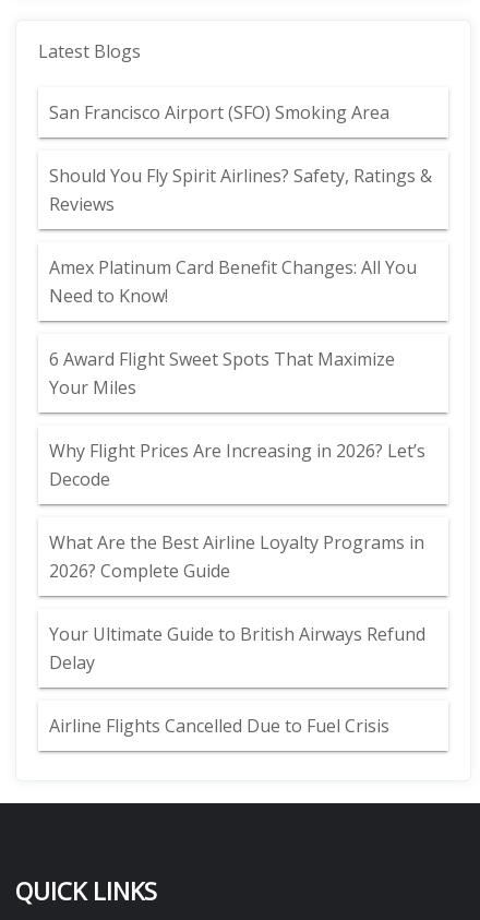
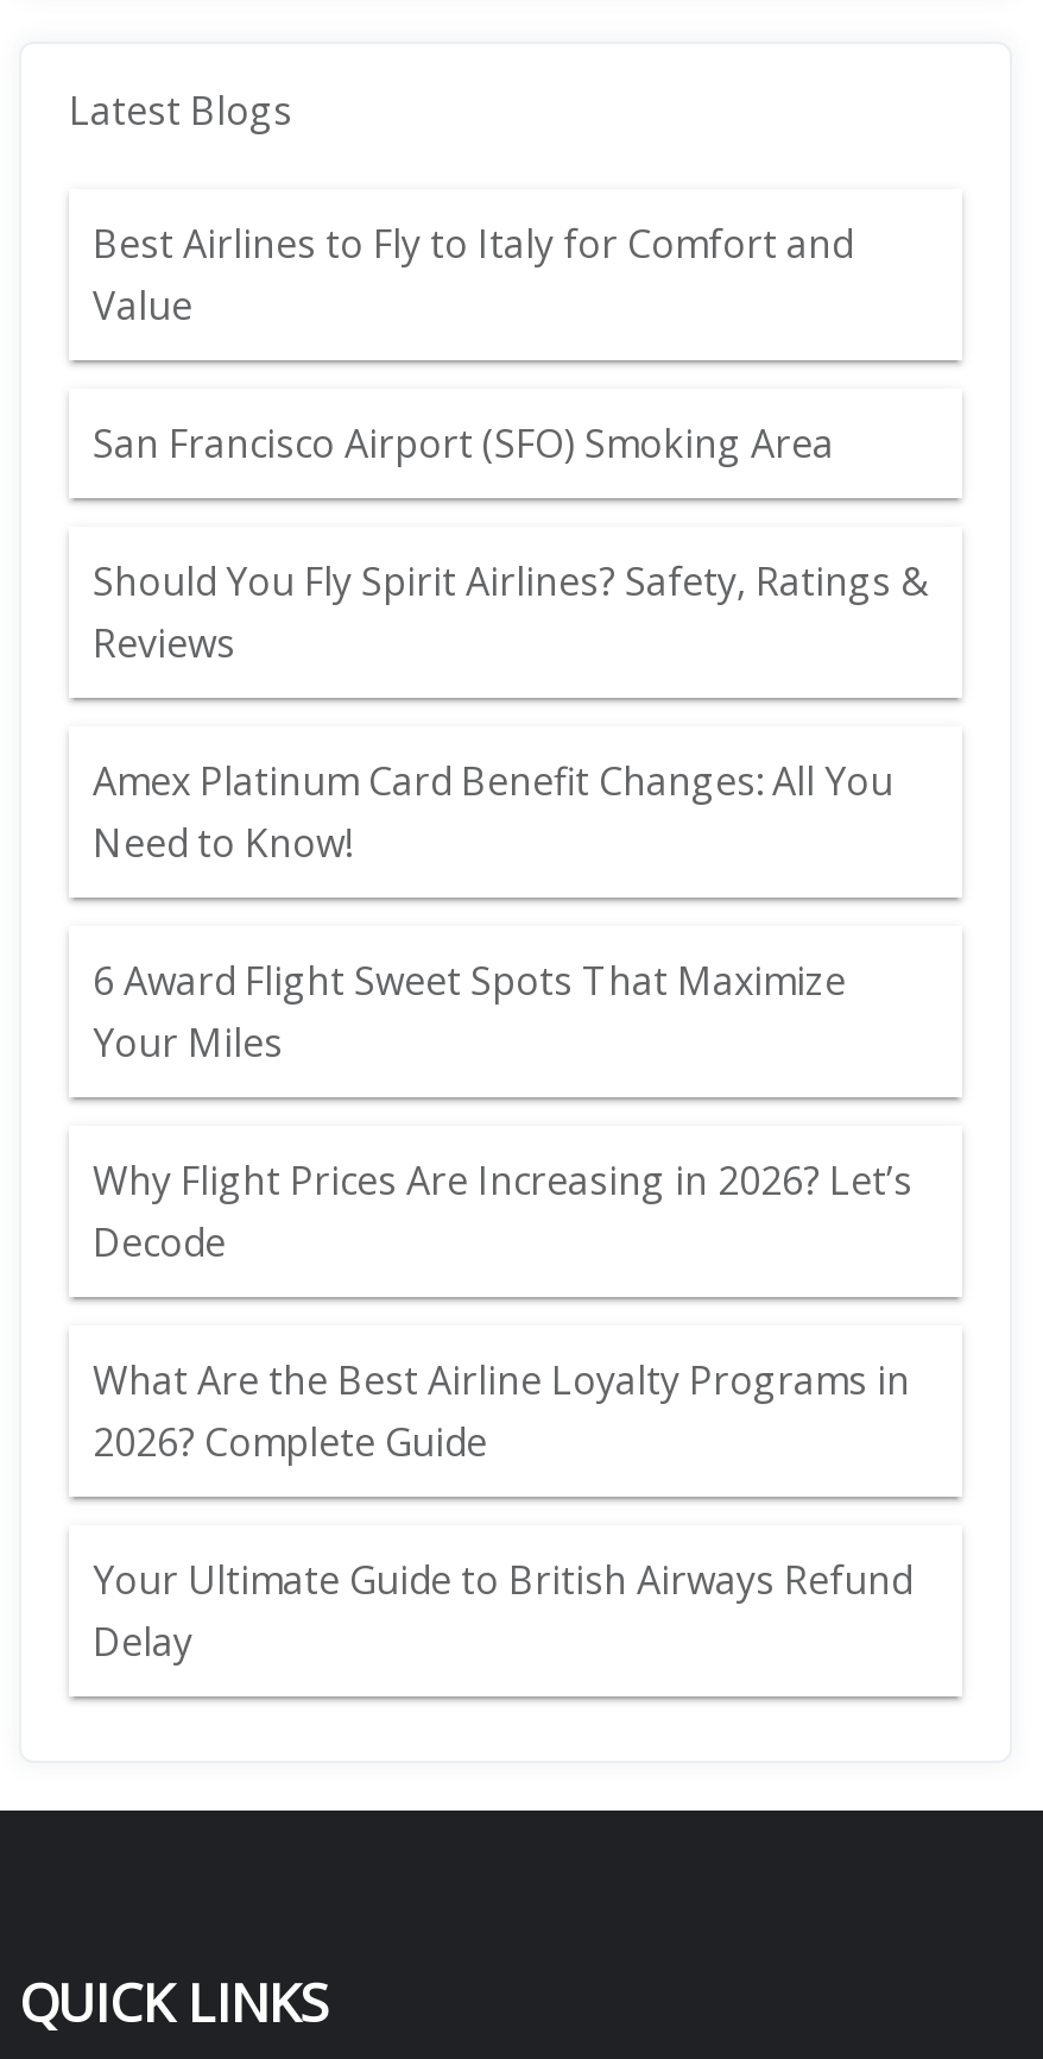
+ Best Airlines to Fly to Italy for Comfort and
+ Value

moved down: San Francisco Airport (SFO) Smoking Area | Should You Fly Spirit Airlines? Safety, Ratings & | Reviews | ... | Your Ultimate Guide to British Airways Refund | Delay

- Airline Flights Cancelled Due to Fuel Crisis
